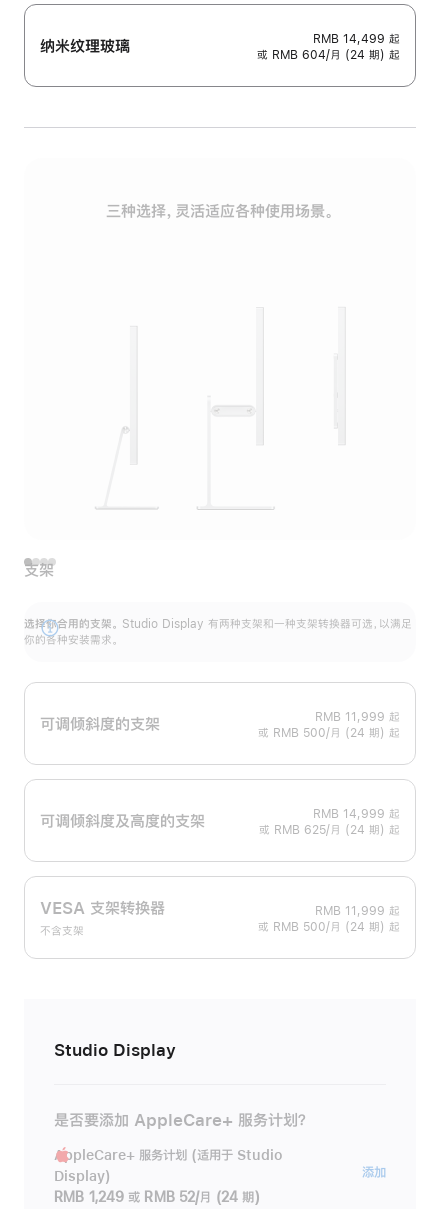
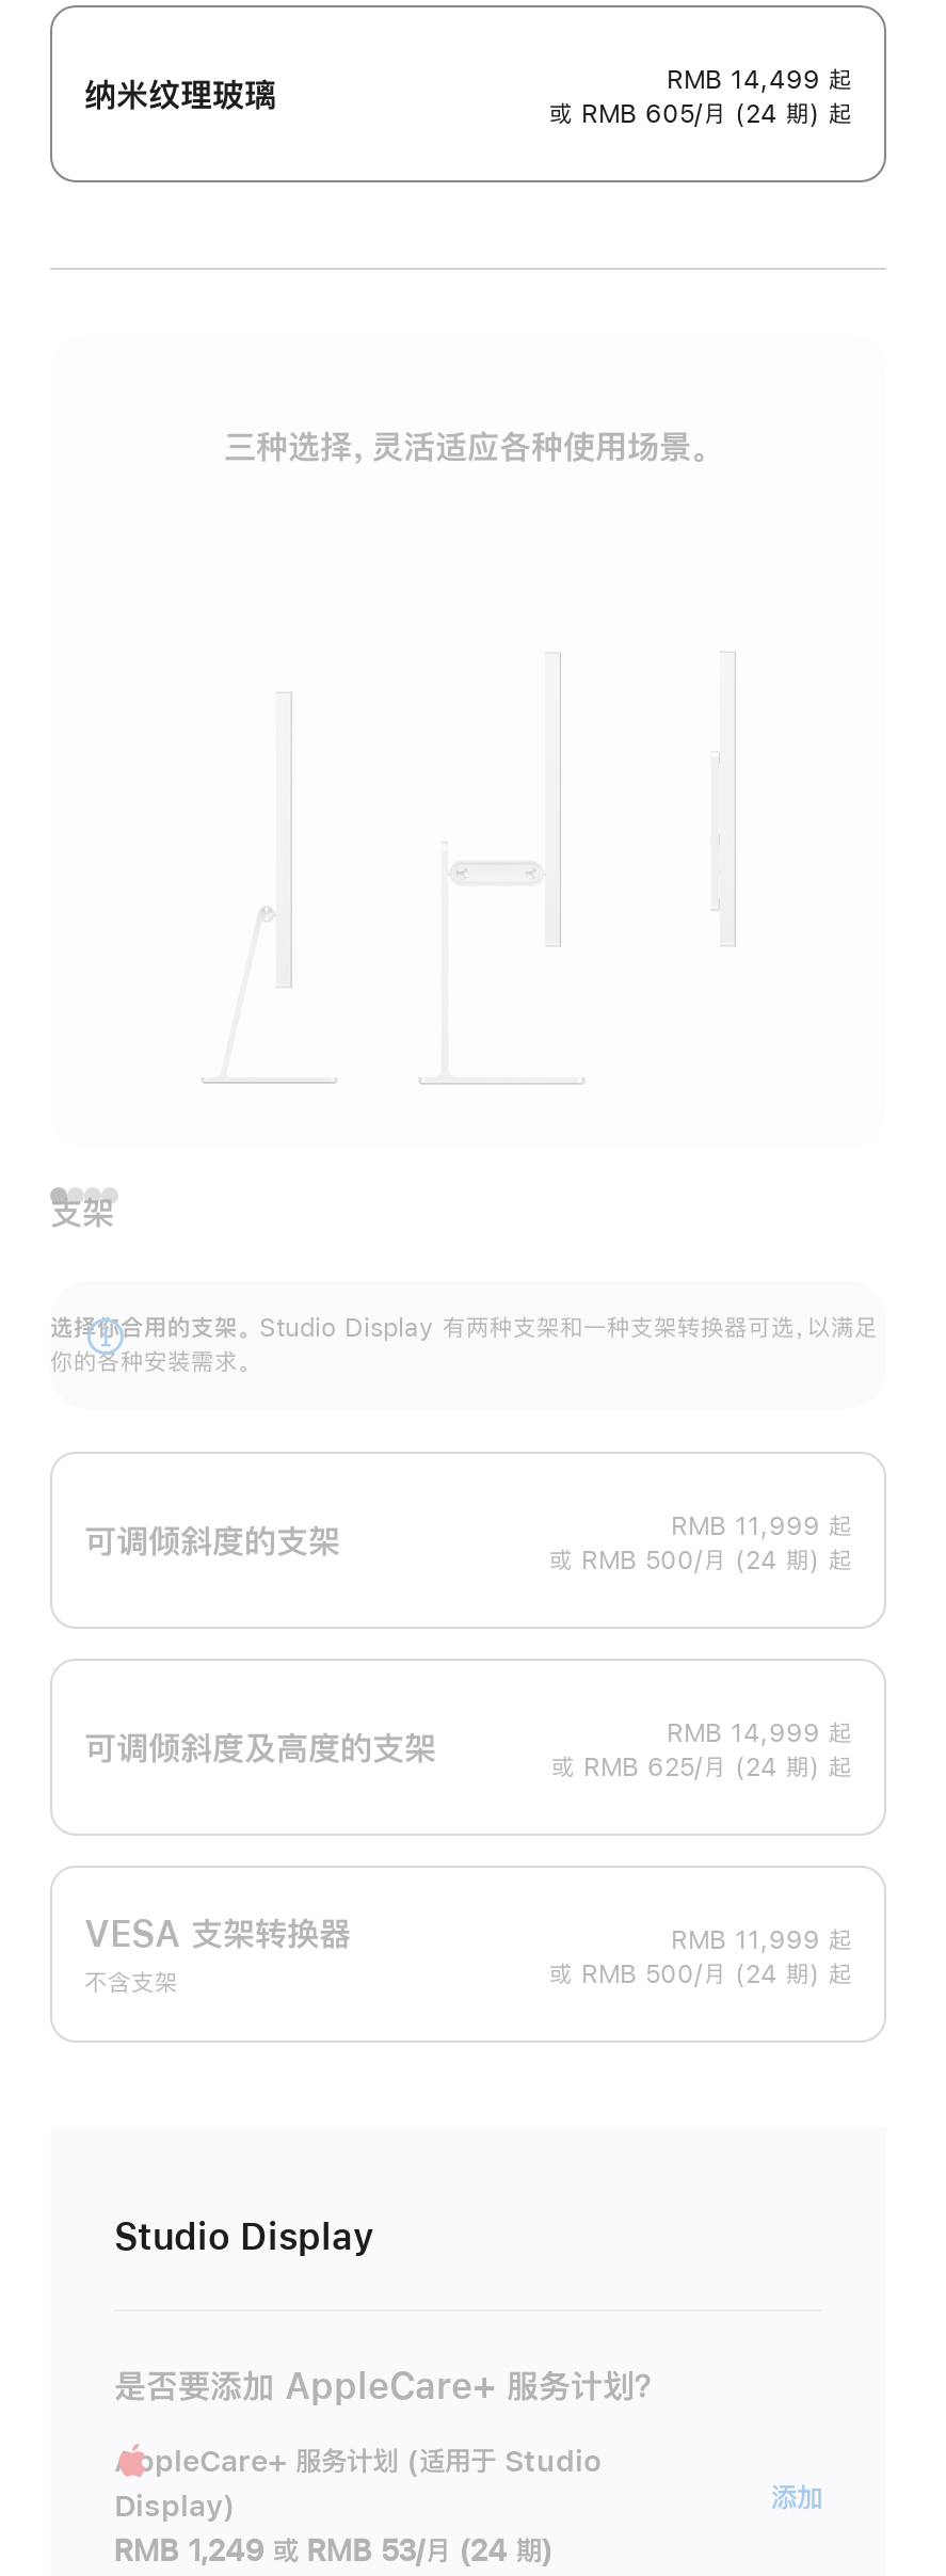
- 或 RMB 604/月 (24 期) 起
+ 或 RMB 605/月 (24 期) 起

- RMB 1,249 或 RMB 52/月 (24 期)
+ RMB 1,249 或 RMB 53/月 (24 期)
